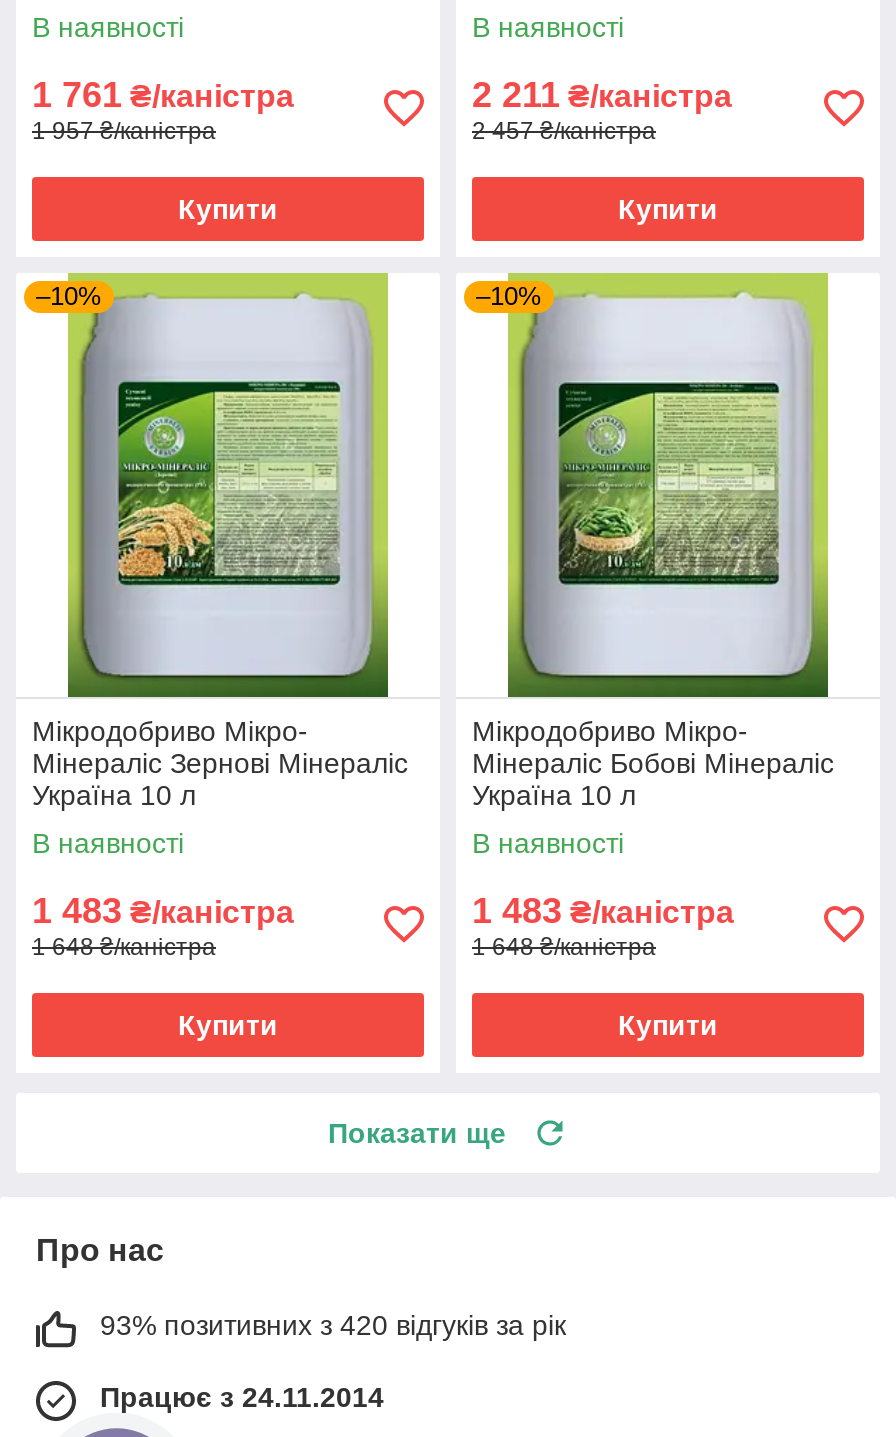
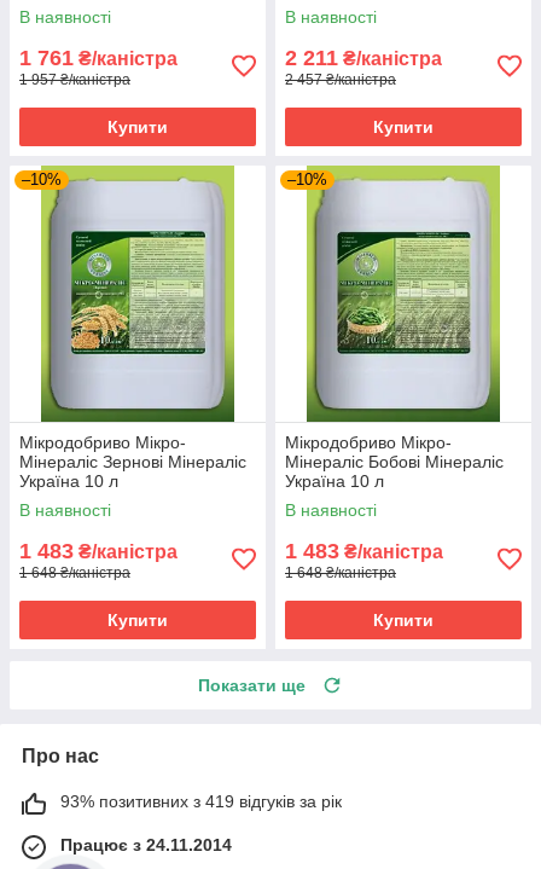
- 93% позитивних з 420 відгуків за рік
+ 93% позитивних з 419 відгуків за рік
